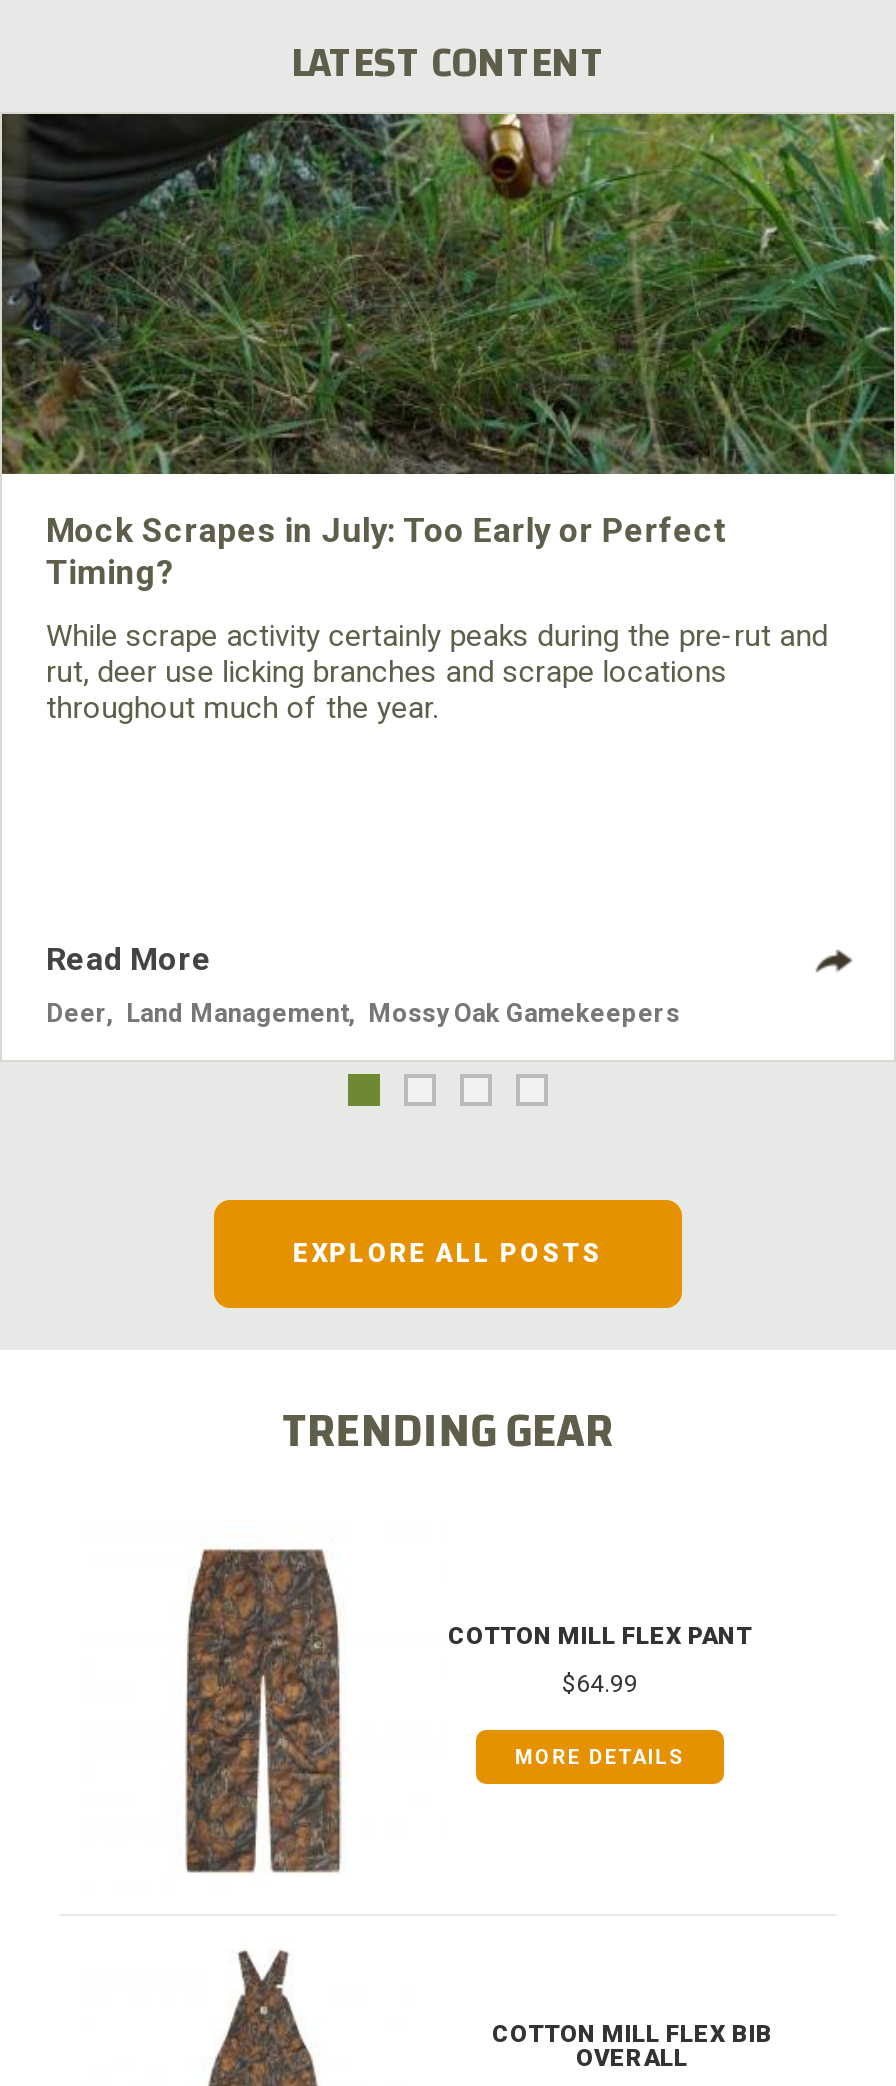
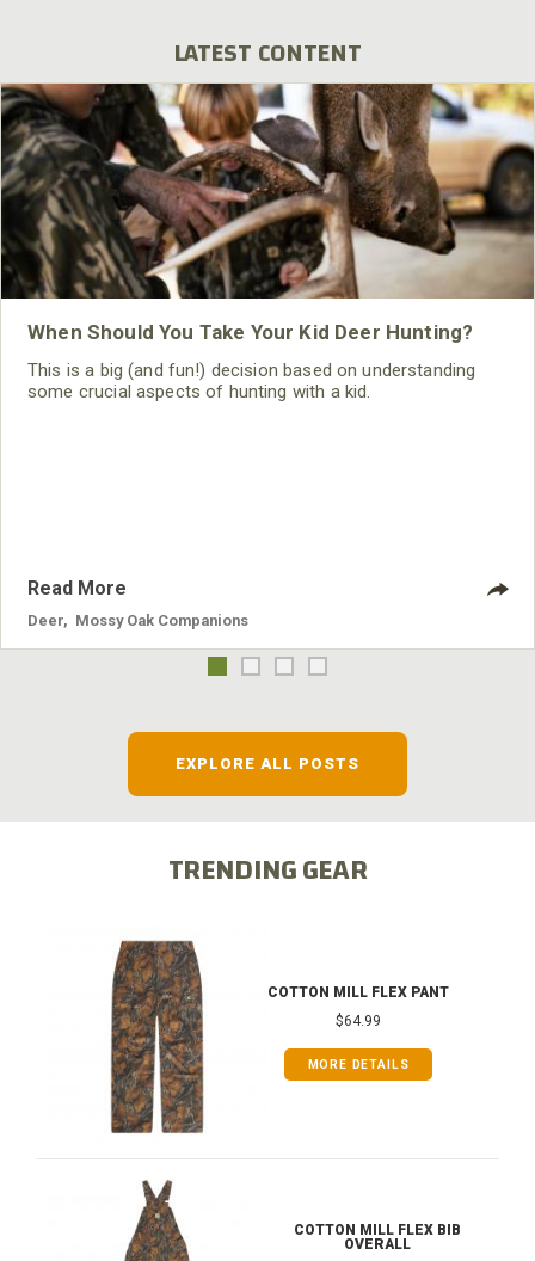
- [image]
- Mock Scrapes in July: Too Early or Perfect
- Timing?
+ [image]
+ When Should You Take Your Kid Deer Hunting?

- While scrape activity certainly peaks during the pre-rut and
- rut, deer use licking branches and scrape locations
- throughout much of the year.
+ This is a big (and fun!) decision based on understanding
+ some crucial aspects of hunting with a kid.

- Deer , Land Management , Mossy Oak Gamekeepers
+ Deer , Mossy Oak Companions
